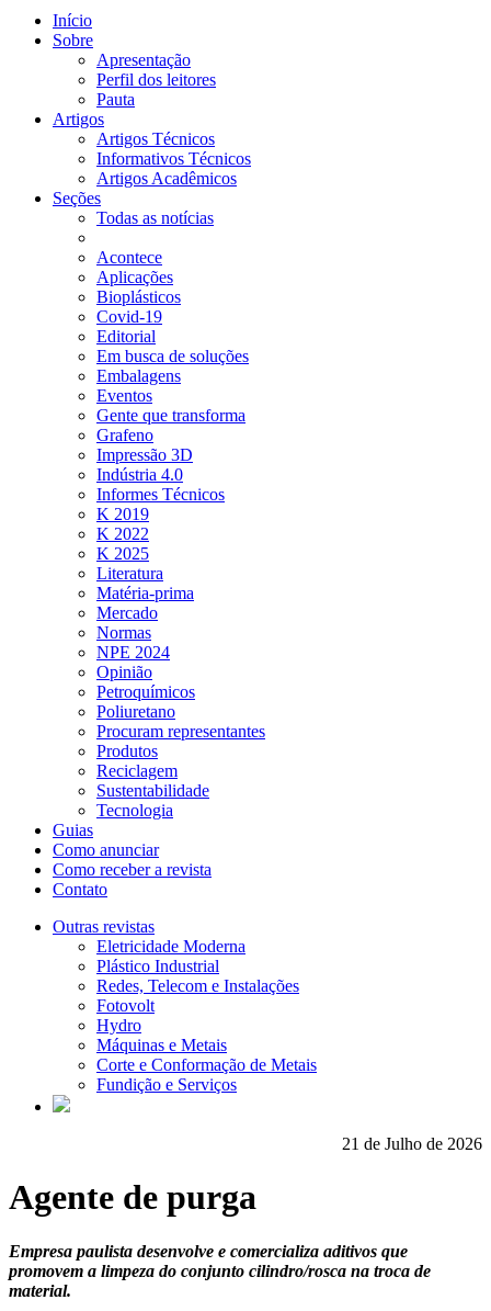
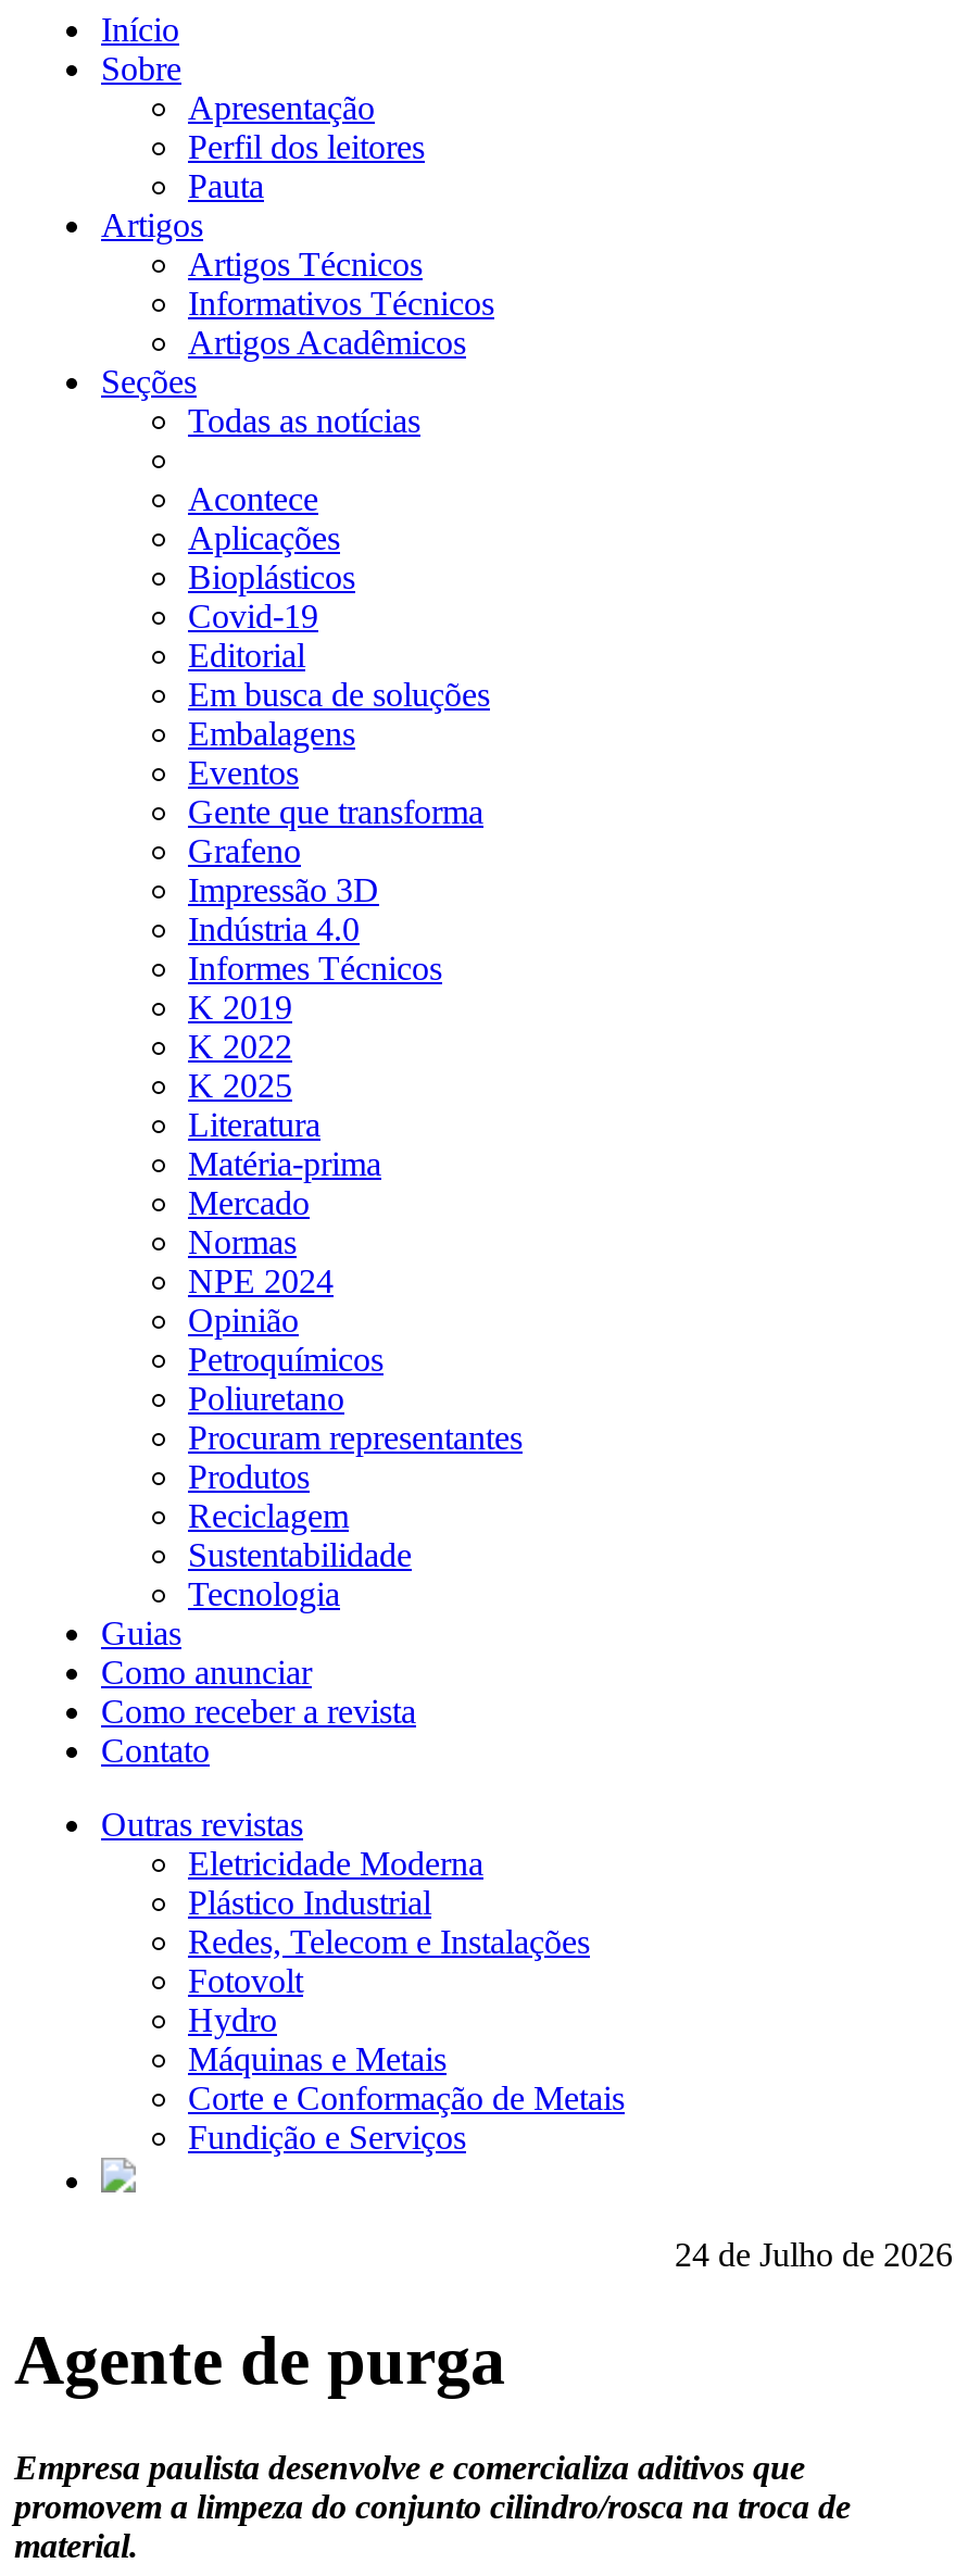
- 21 de Julho de 2026
+ 24 de Julho de 2026
